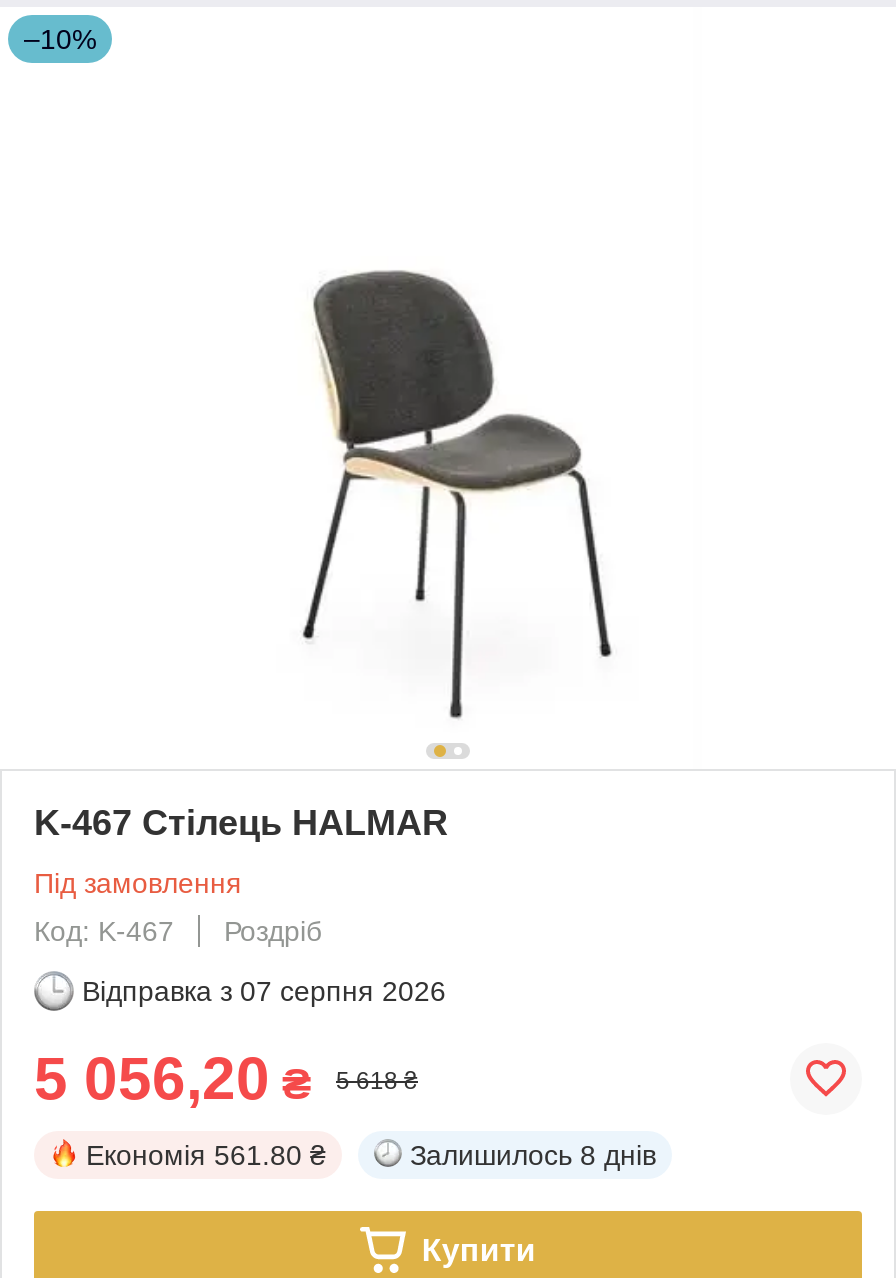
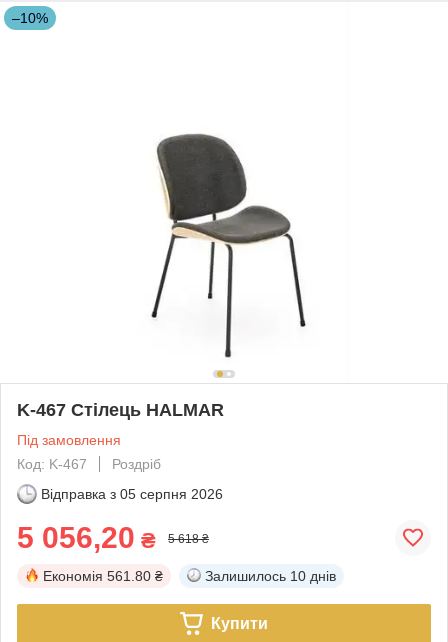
- Відправка з 07 серпня 2026
+ Відправка з 05 серпня 2026

- Залишилось 8 днів
+ Залишилось 10 днів
